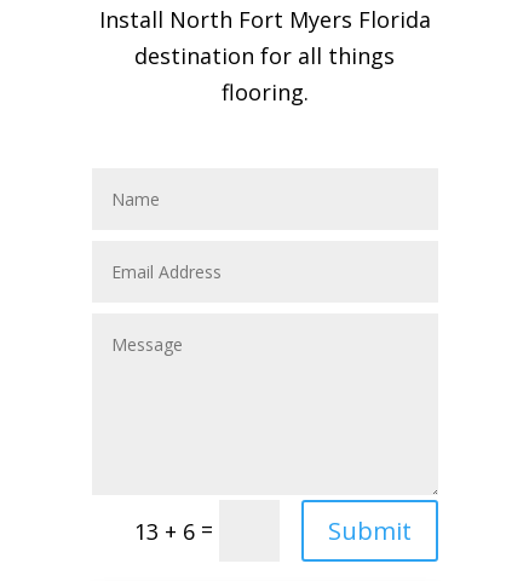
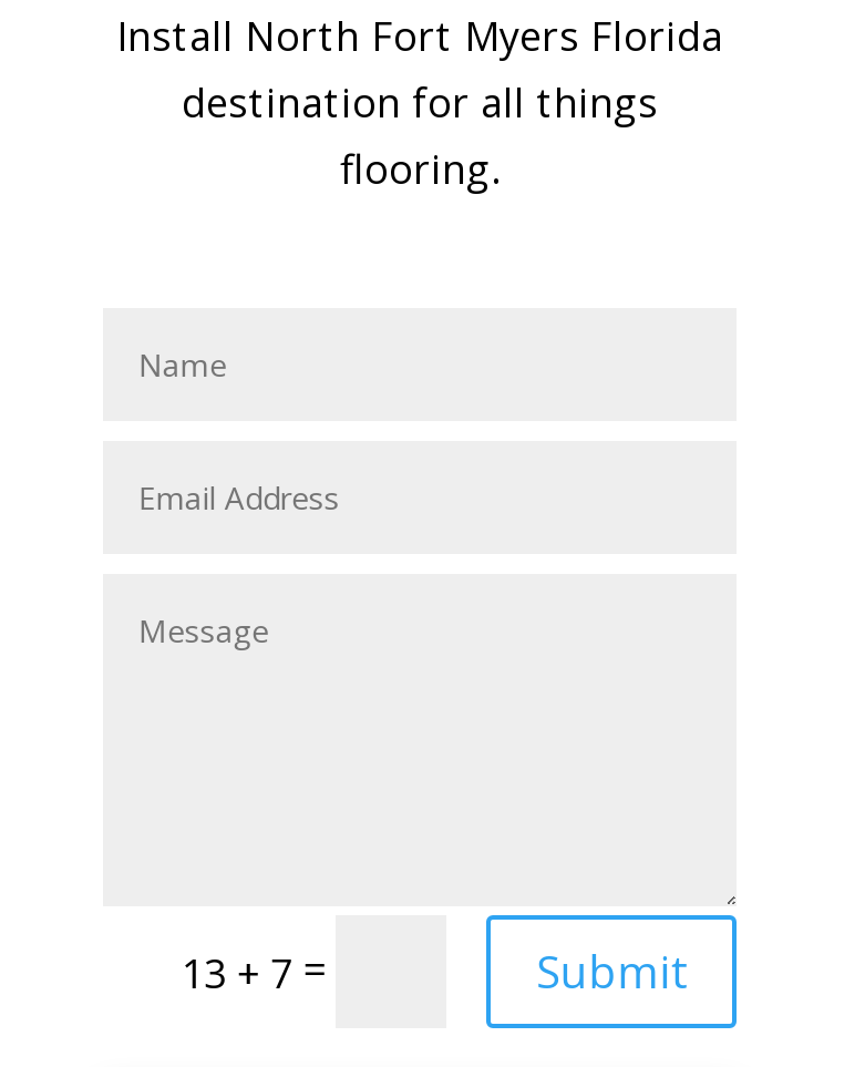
- 13 + 6 =
+ 13 + 7 =
